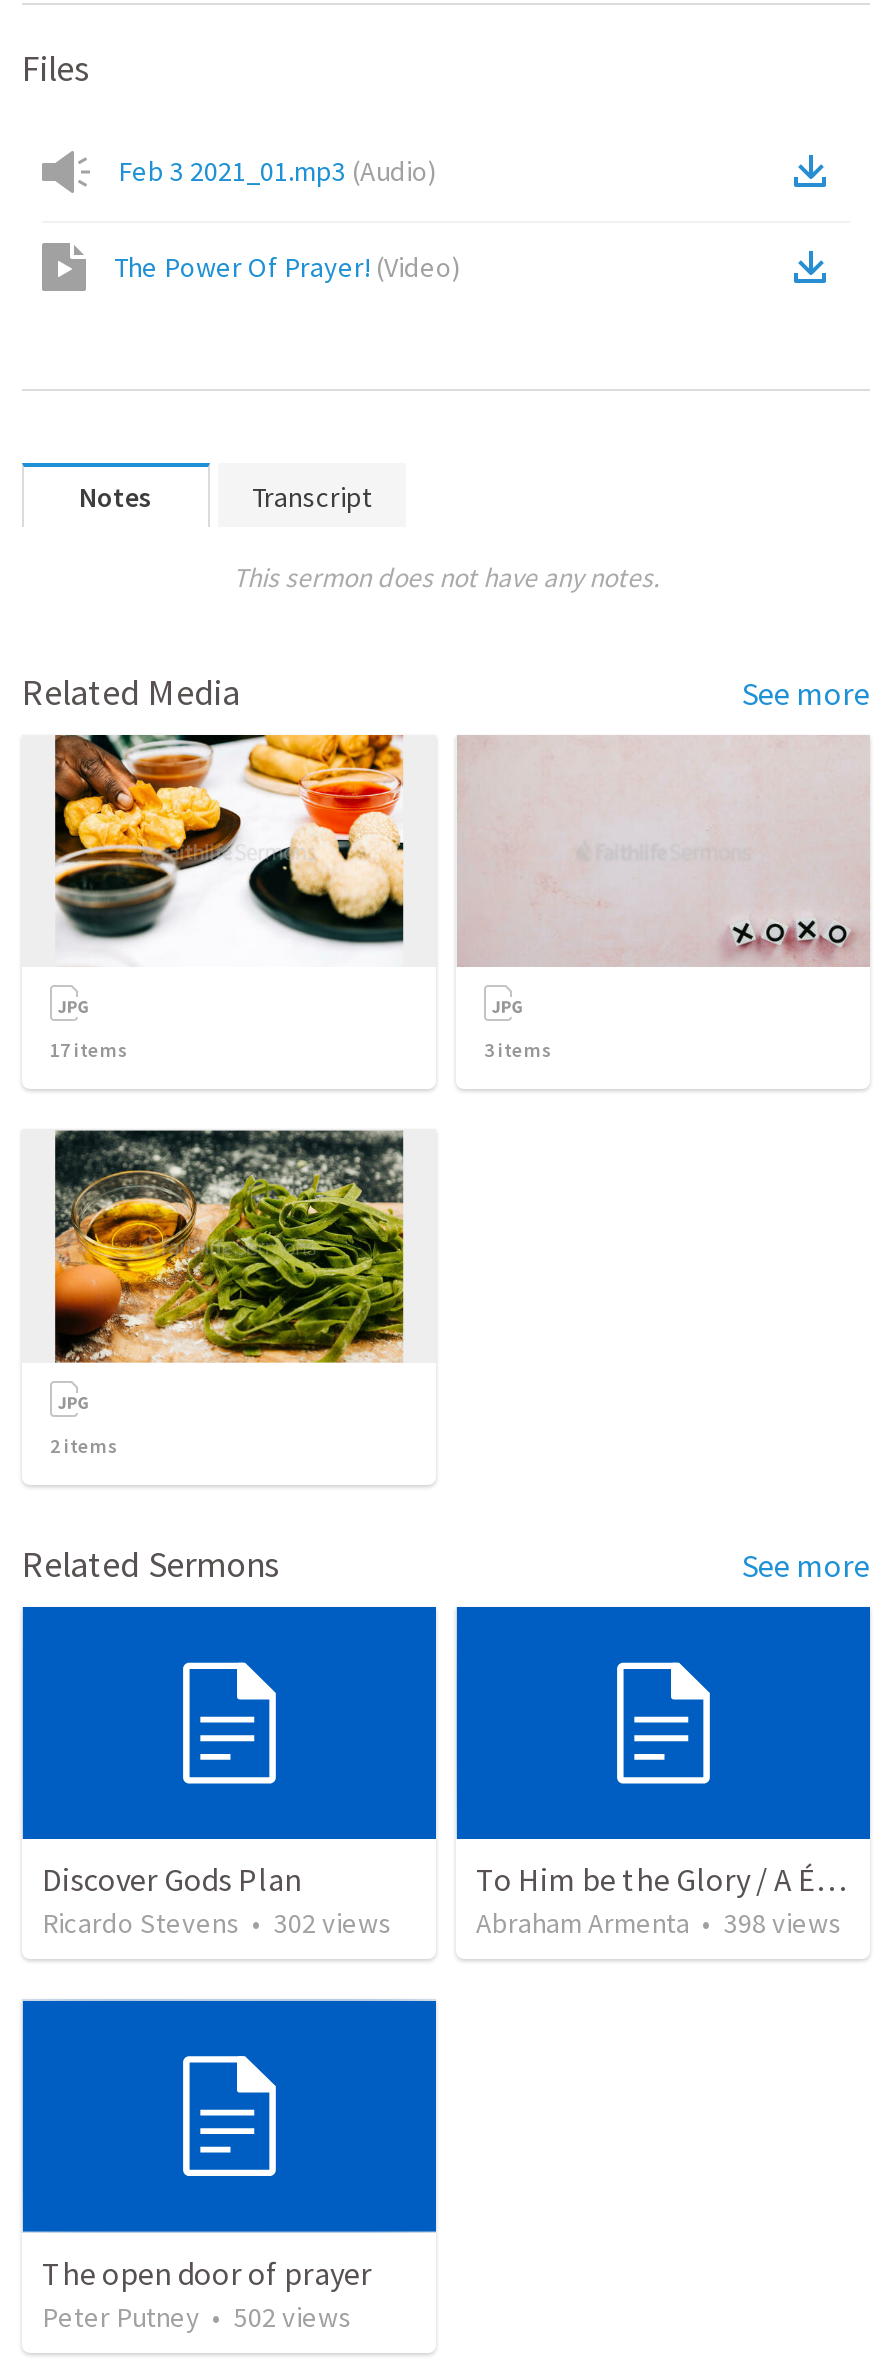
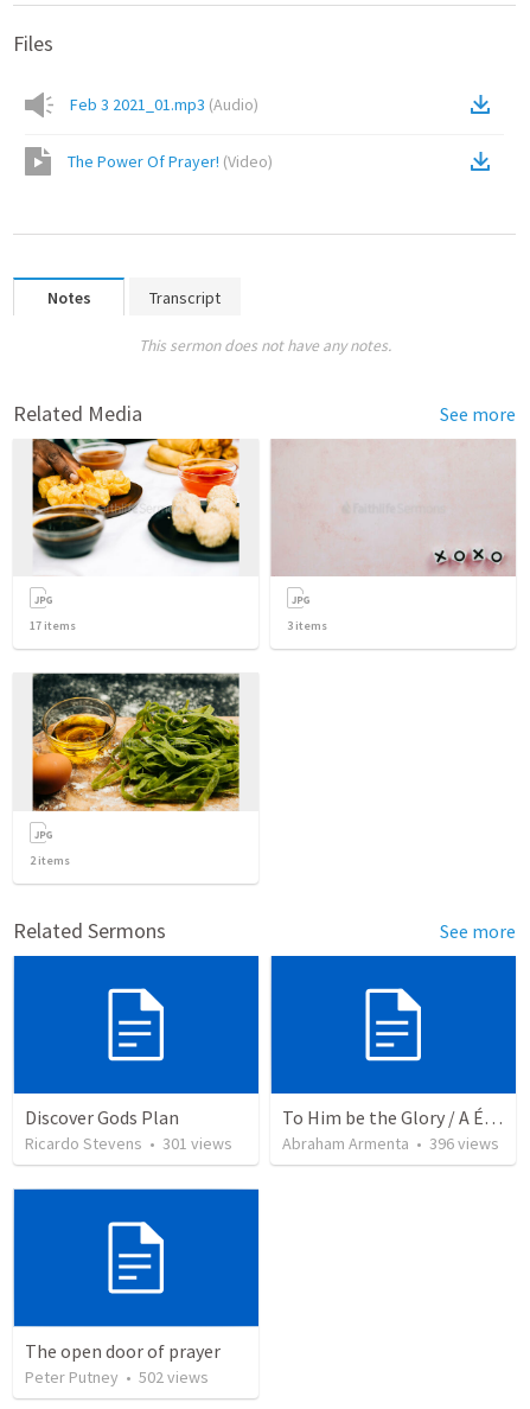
- Ricardo Stevens • 302 views
+ Ricardo Stevens • 301 views

- Abraham Armenta • 398 views
+ Abraham Armenta • 396 views
